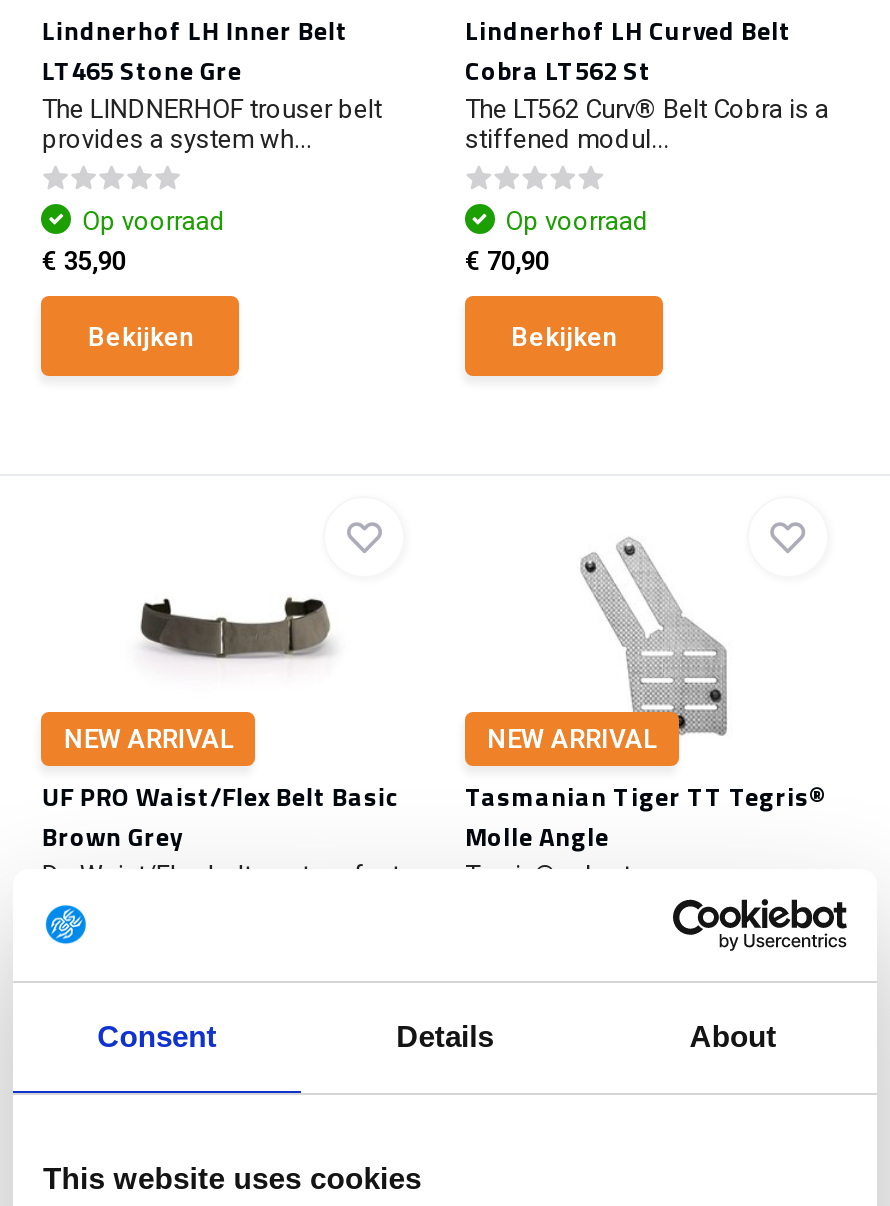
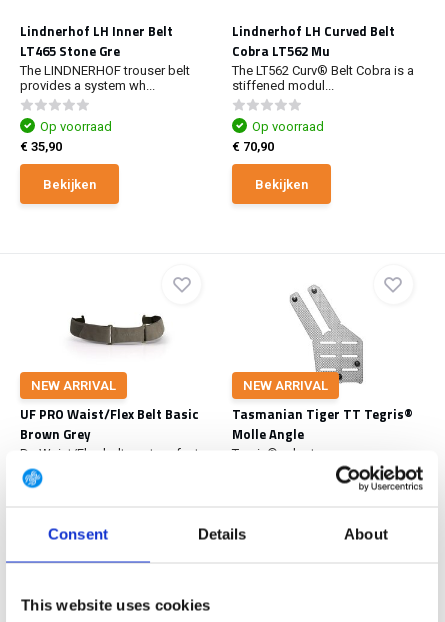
- Cobra LT562 St
+ Cobra LT562 Mu
